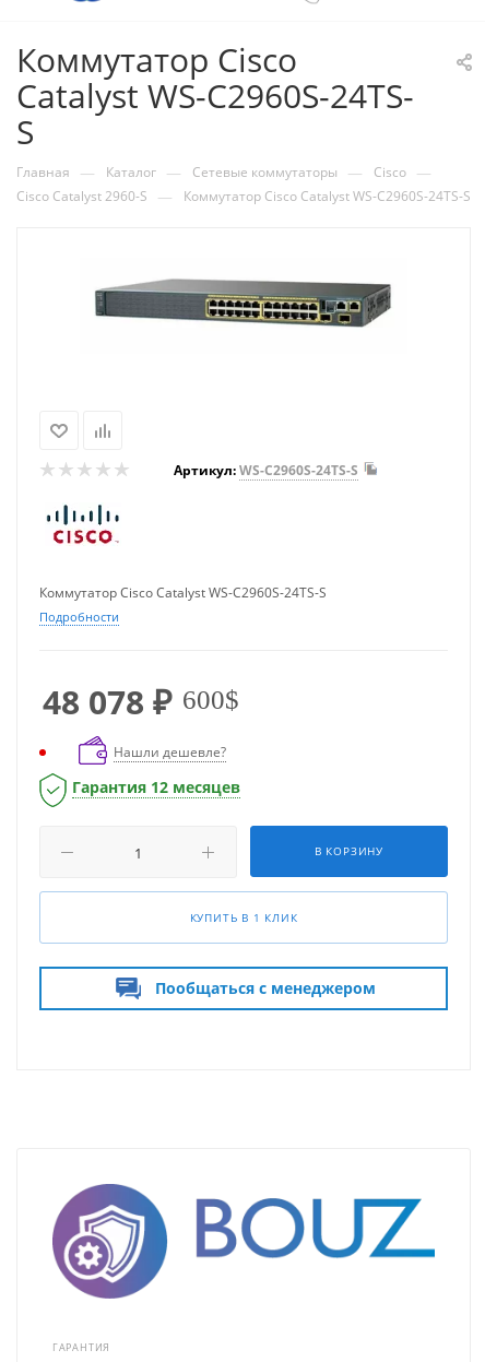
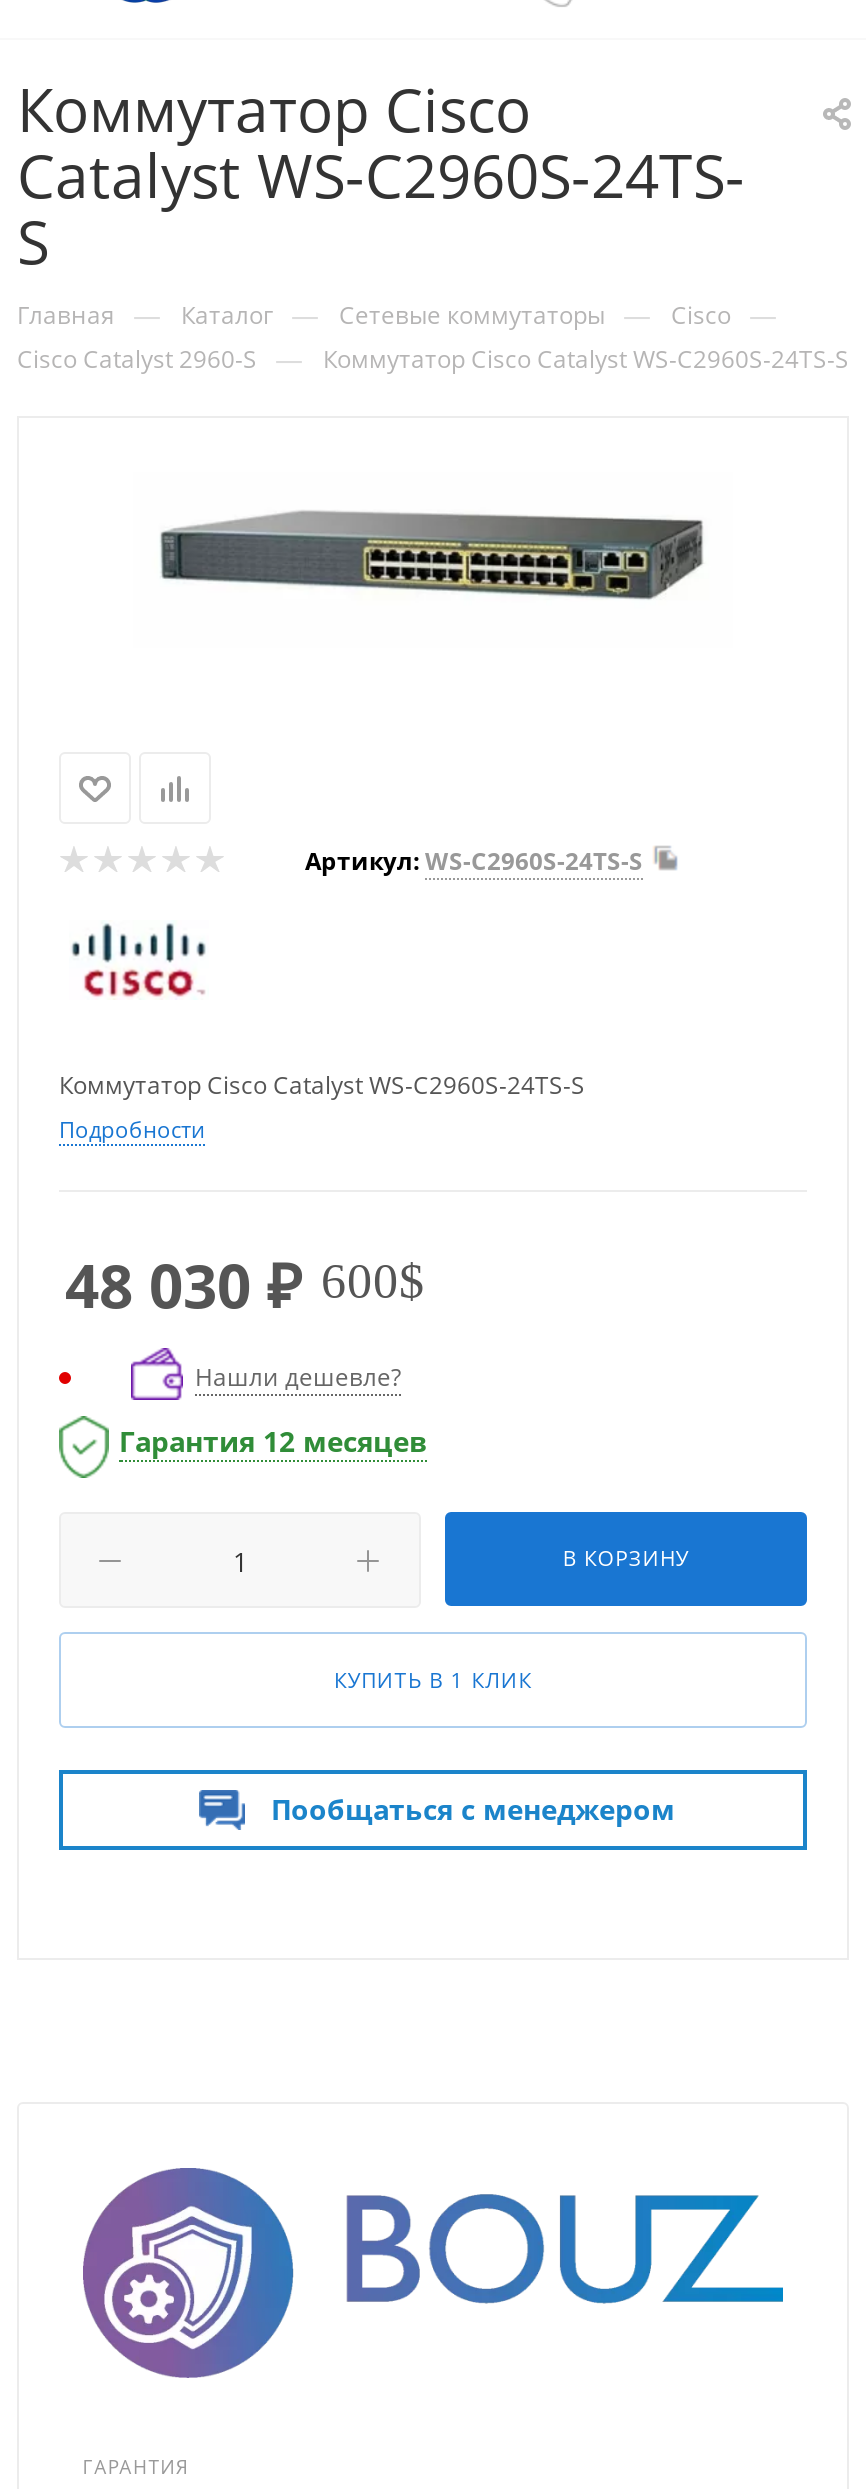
- 48 078 ₽ 600$
+ 48 030 ₽ 600$
